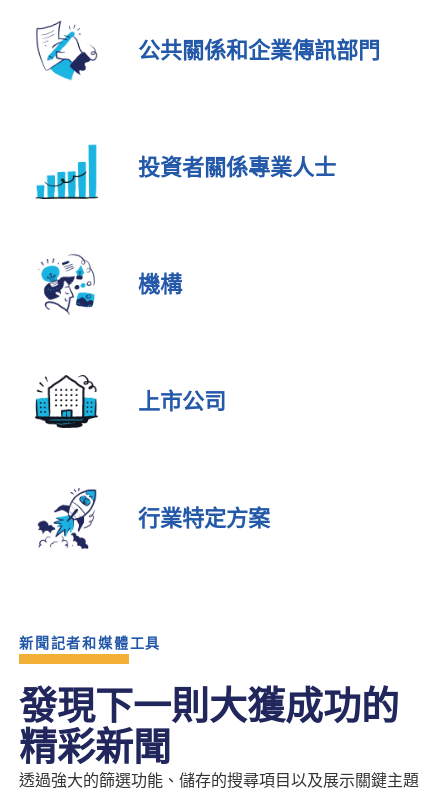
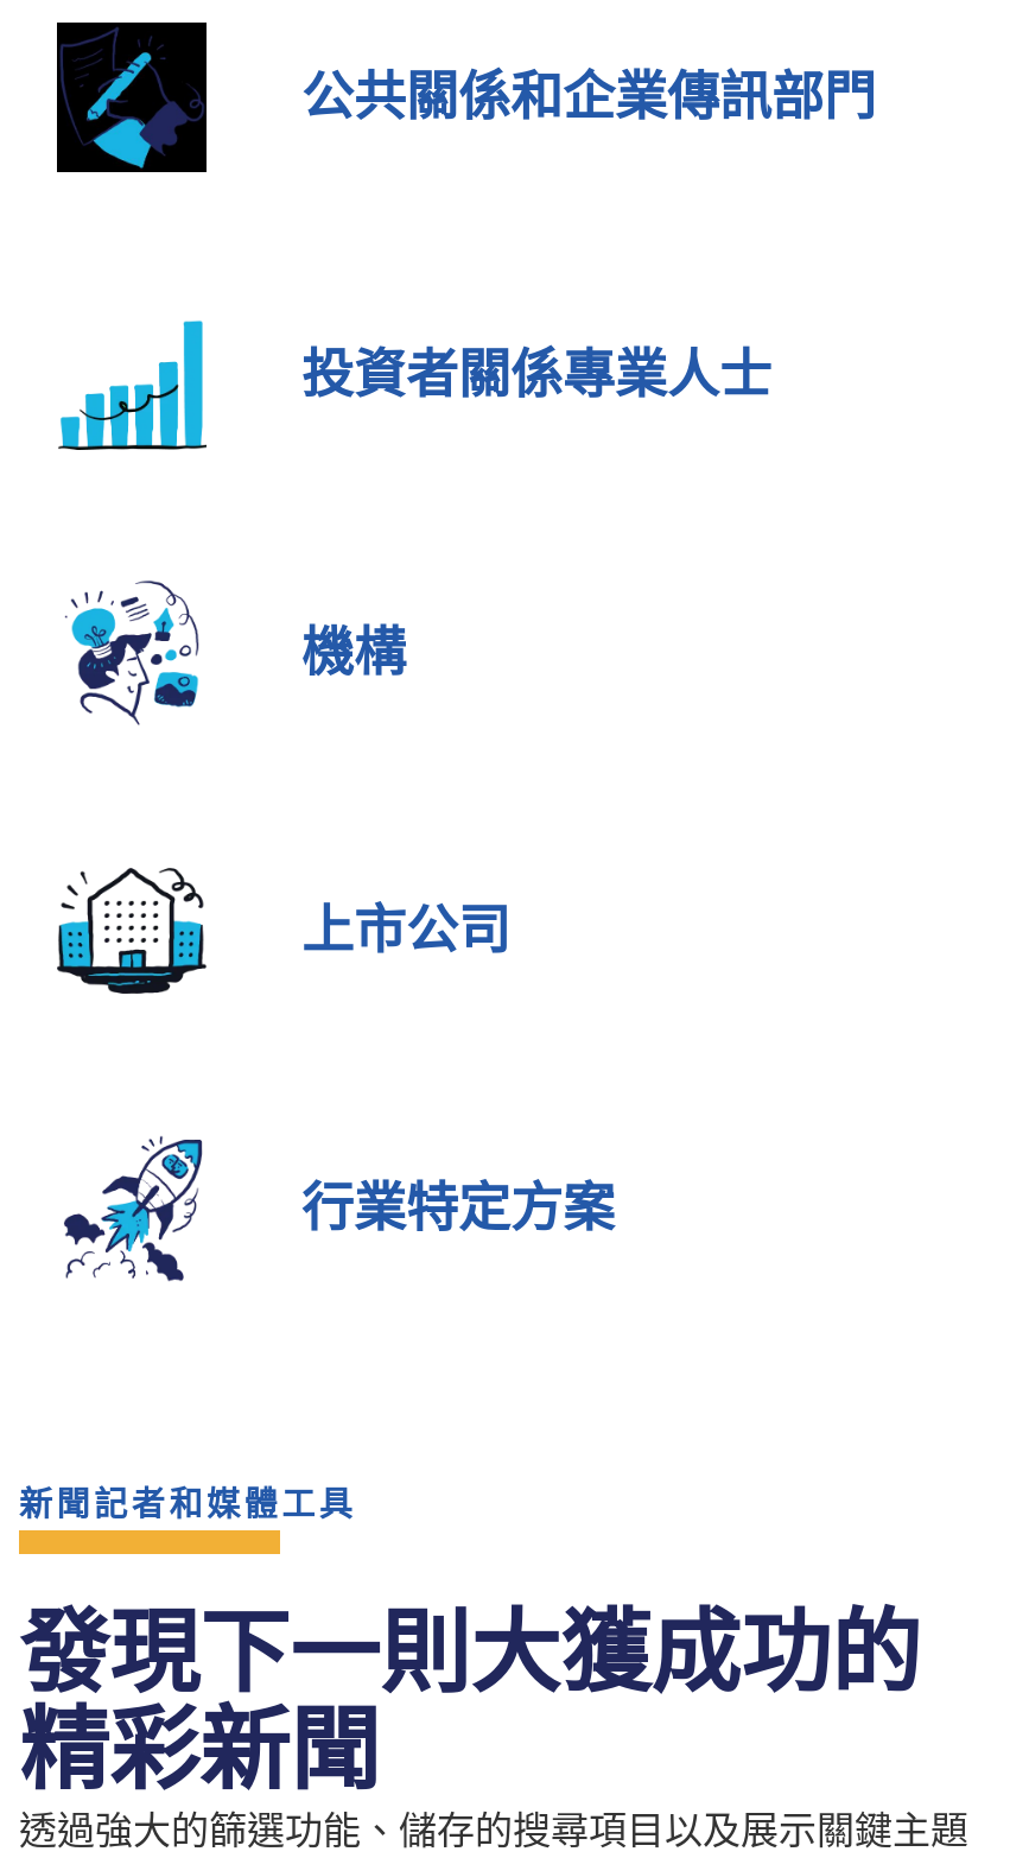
- [image]
+ [image]
